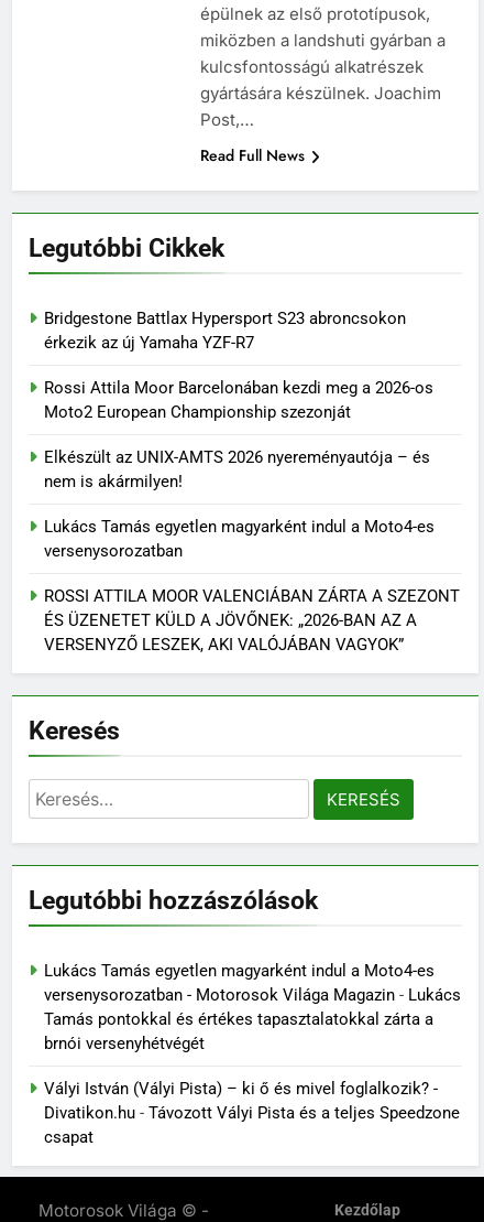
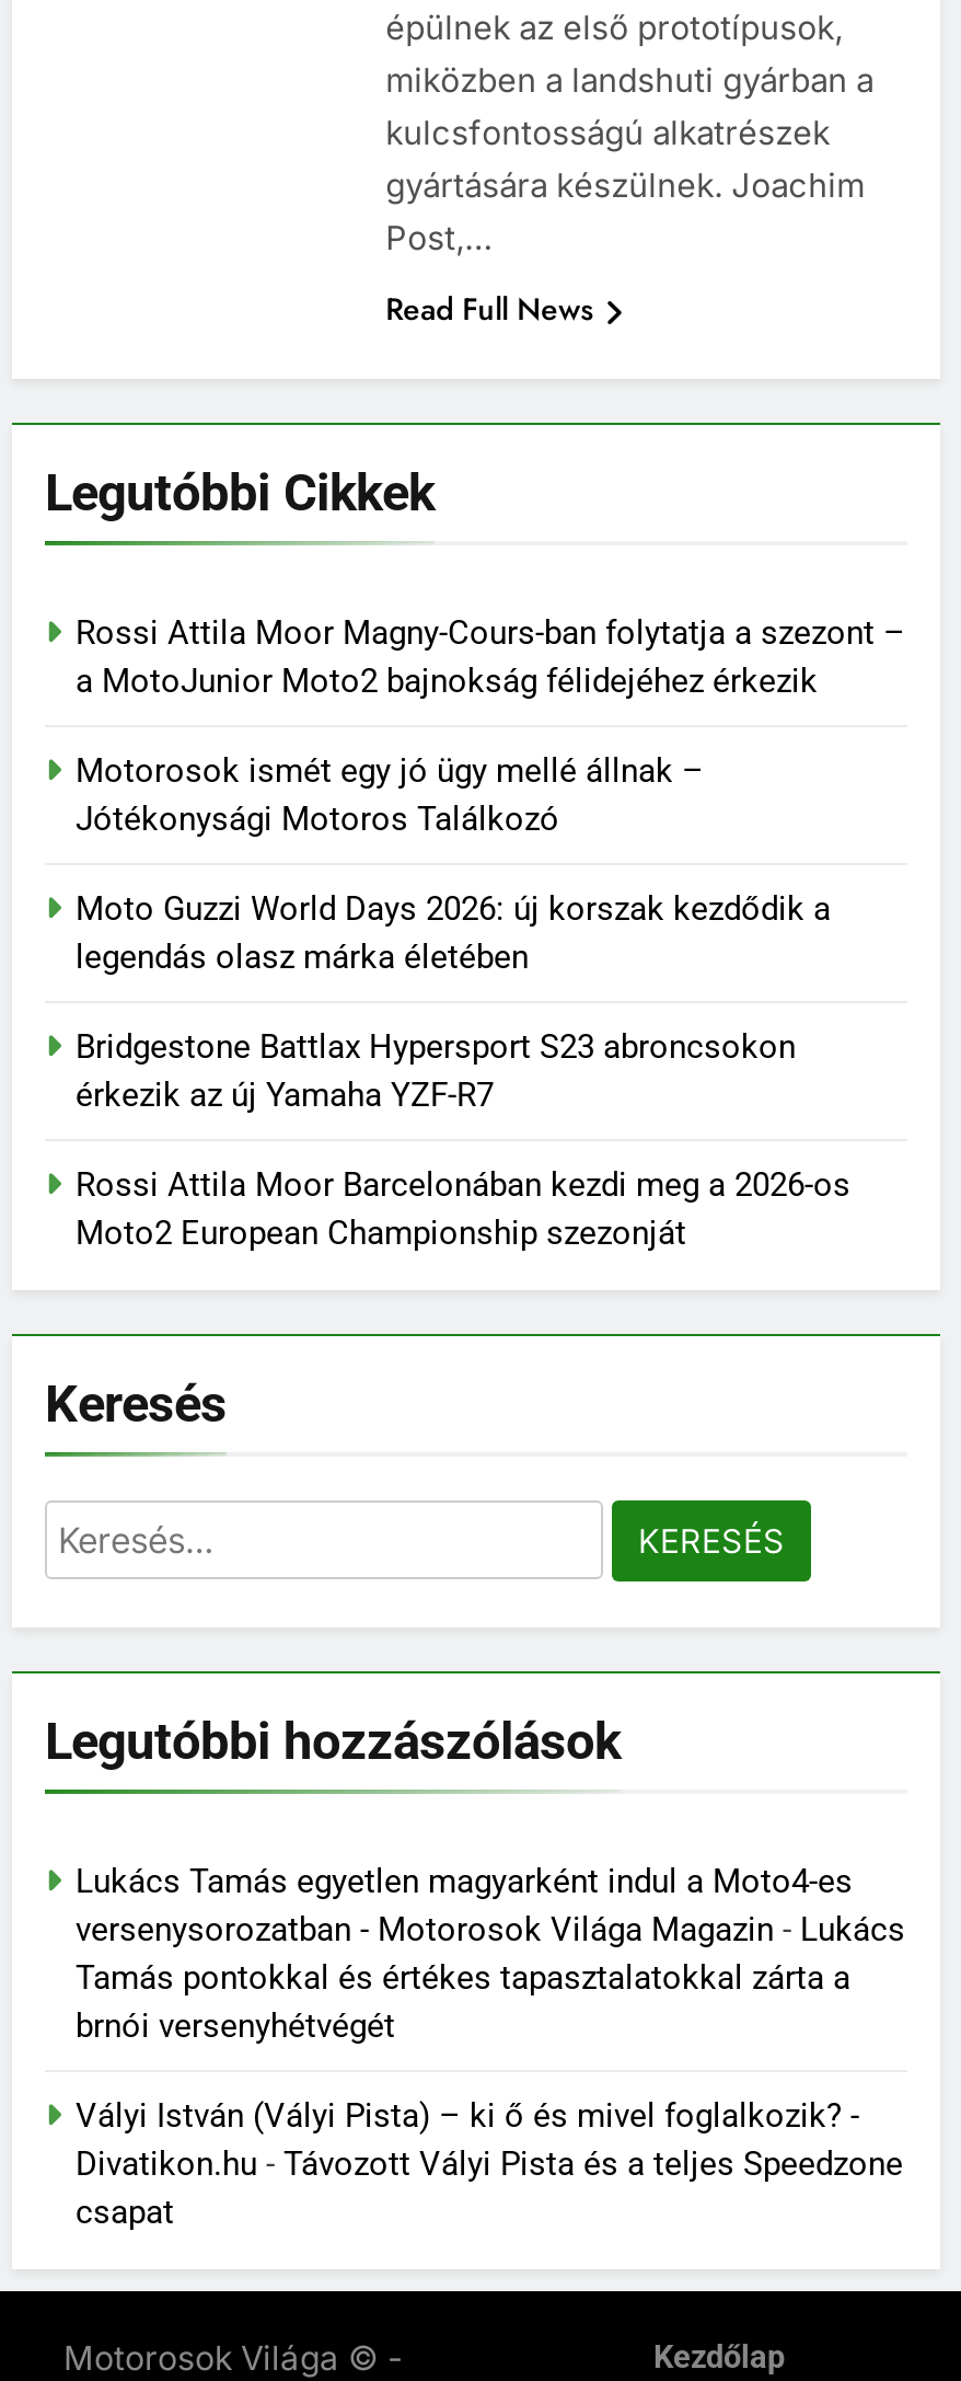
+ Rossi Attila Moor Magny-Cours-ban folytatja a szezont –
+ a MotoJunior Moto2 bajnokság félidejéhez érkezik
+ Motorosok ismét egy jó ügy mellé állnak –
+ Jótékonysági Motoros Találkozó
+ Moto Guzzi World Days 2026: új korszak kezdődik a
+ legendás olasz márka életében

moved down: Bridgestone Battlax Hypersport S23 abroncsokon | érkezik az új Yamaha YZF-R7 | Rossi Attila Moor Barcelonában kezdi meg a 2026-os | Moto2 European Championship szezonját

- Elkészült az UNIX-AMTS 2026 nyereményautója – és
- nem is akármilyen!
- Lukács Tamás egyetlen magyarként indul a Moto4-es
- versenysorozatban
- ROSSI ATTILA MOOR VALENCIÁBAN ZÁRTA A SZEZONT
- ÉS ÜZENETET KÜLD A JÖVŐNEK: „2026-BAN AZ A
- VERSENYZŐ LESZEK, AKI VALÓJÁBAN VAGYOK”
